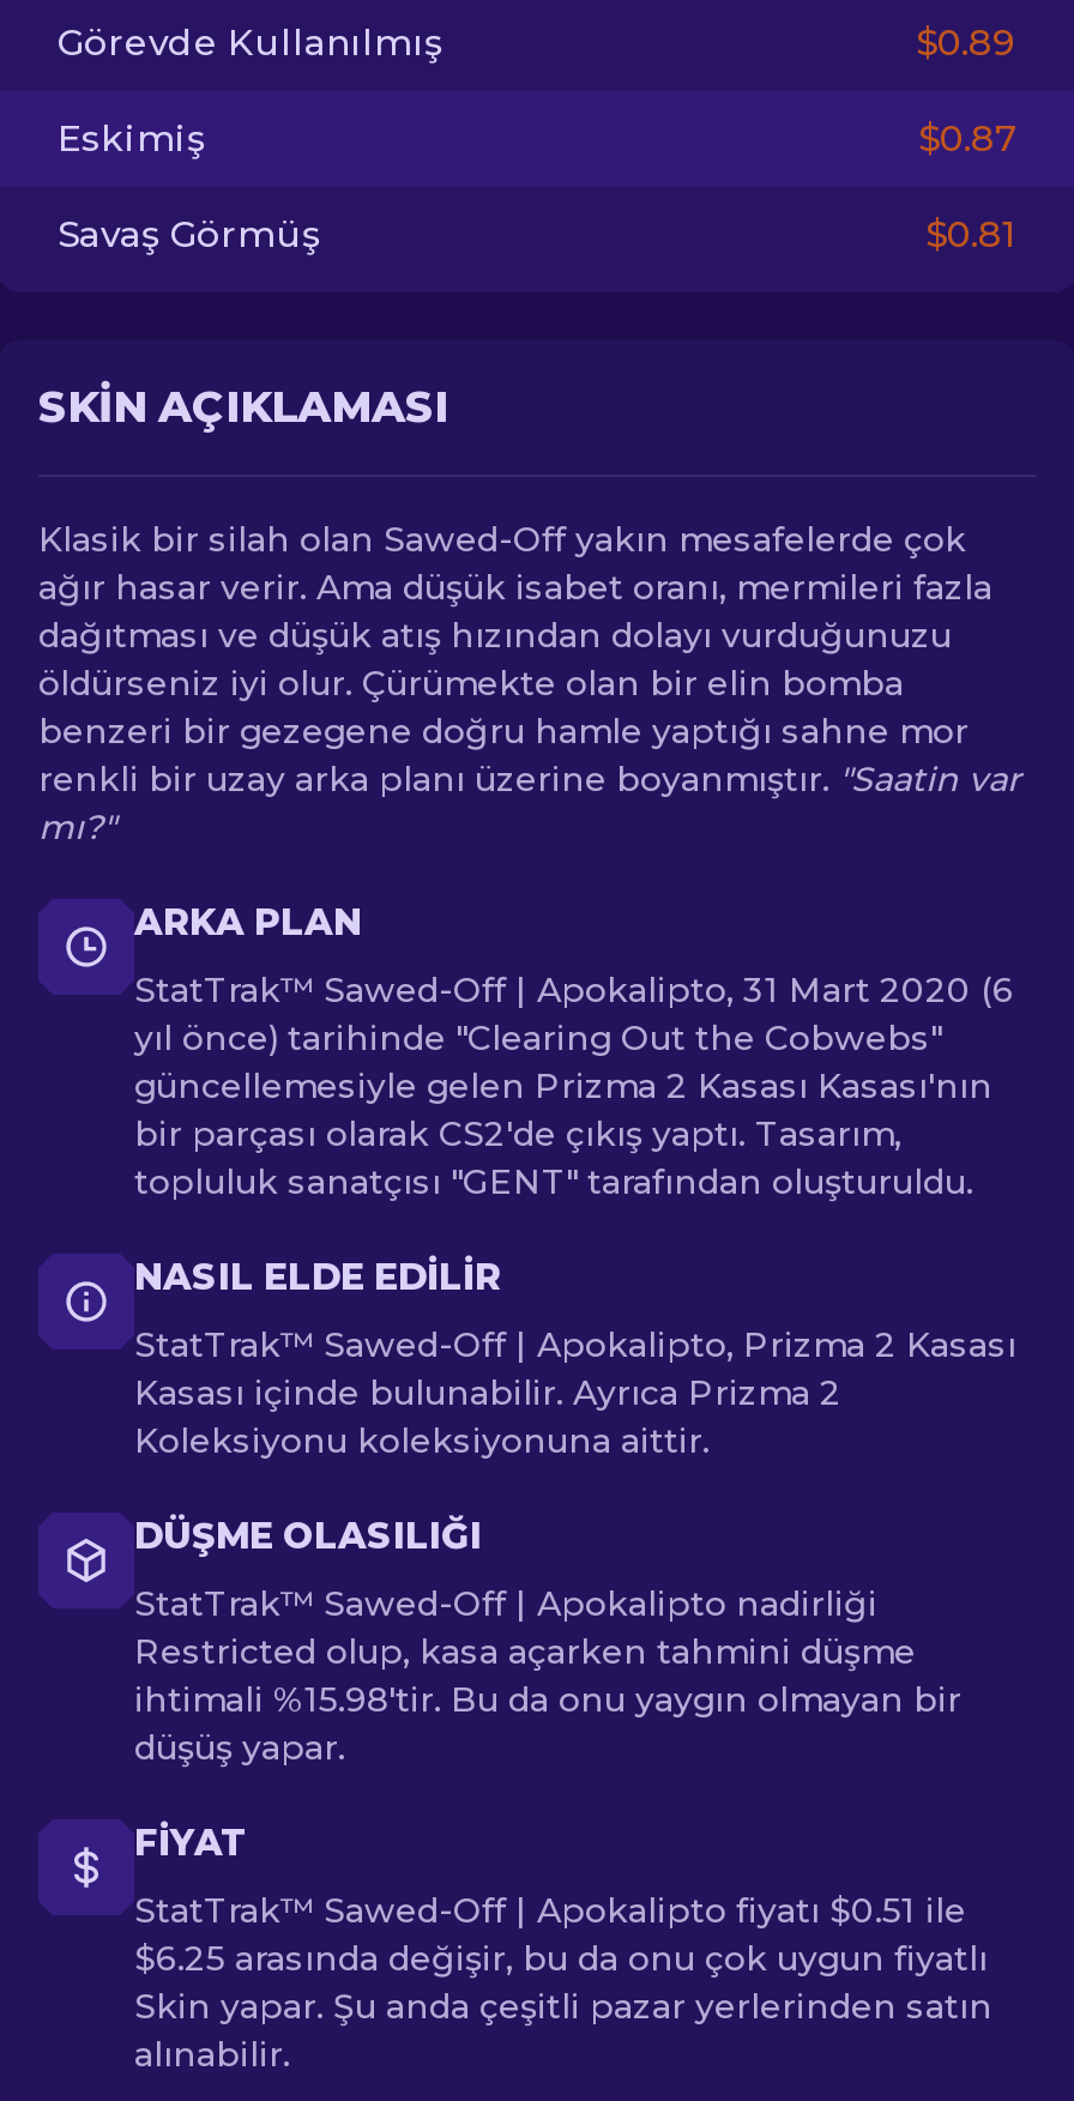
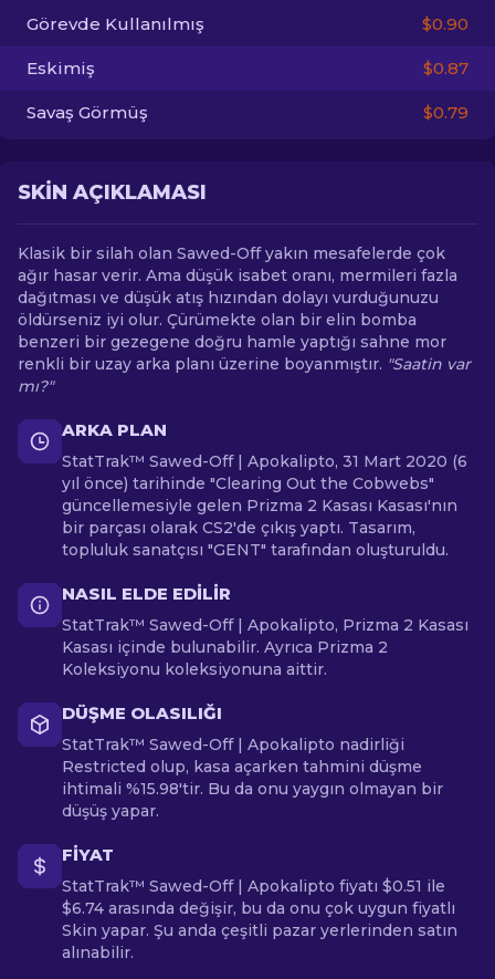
- $0.89
+ $0.90

- $0.81
+ $0.79

- $6.25 arasında değişir, bu da onu çok uygun fiyatlı
+ $6.74 arasında değişir, bu da onu çok uygun fiyatlı
